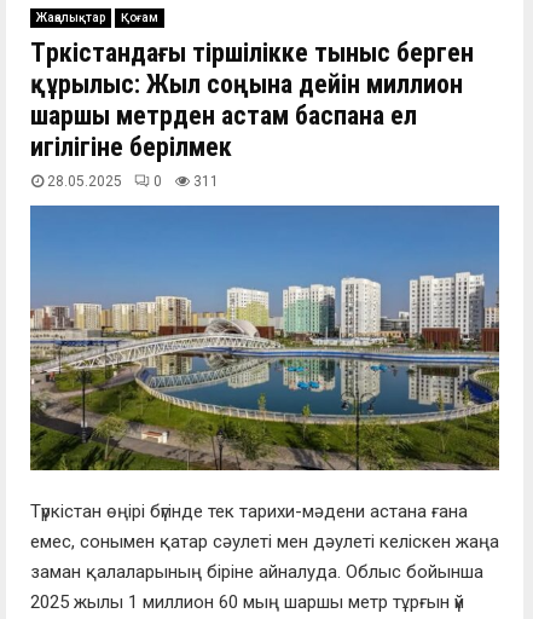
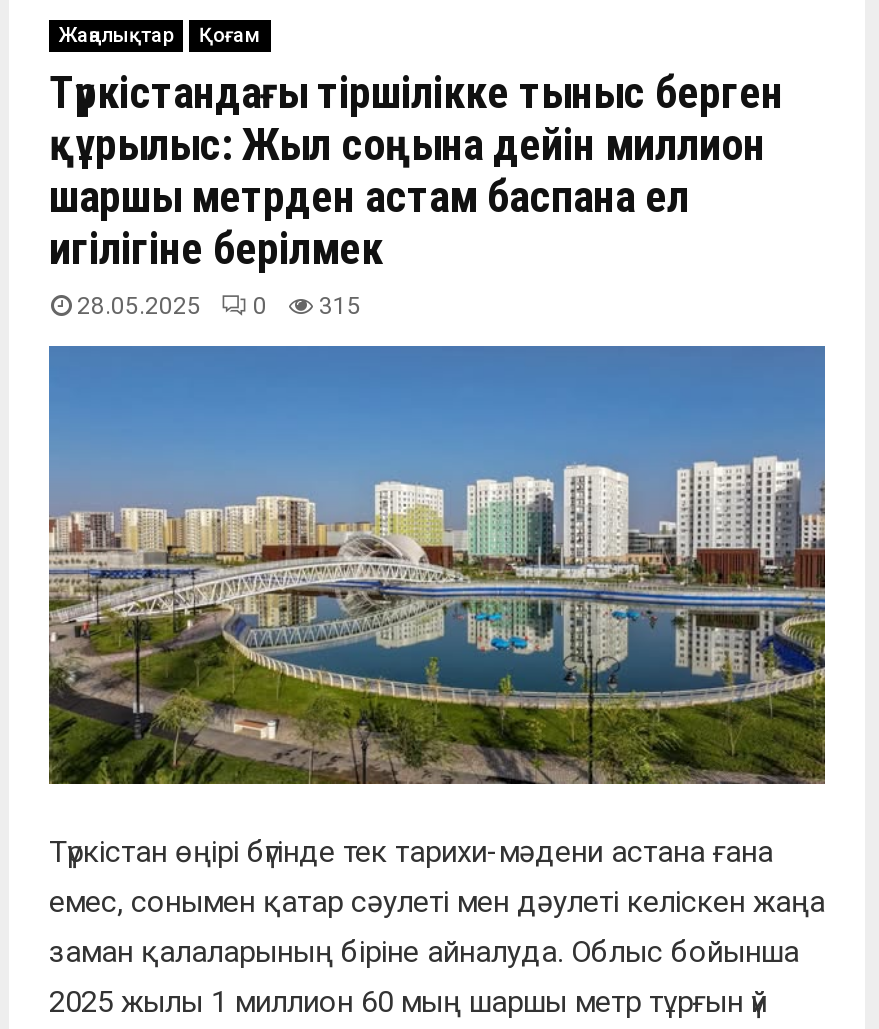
- 28.05.2025 0 311
+ 28.05.2025 0 315
